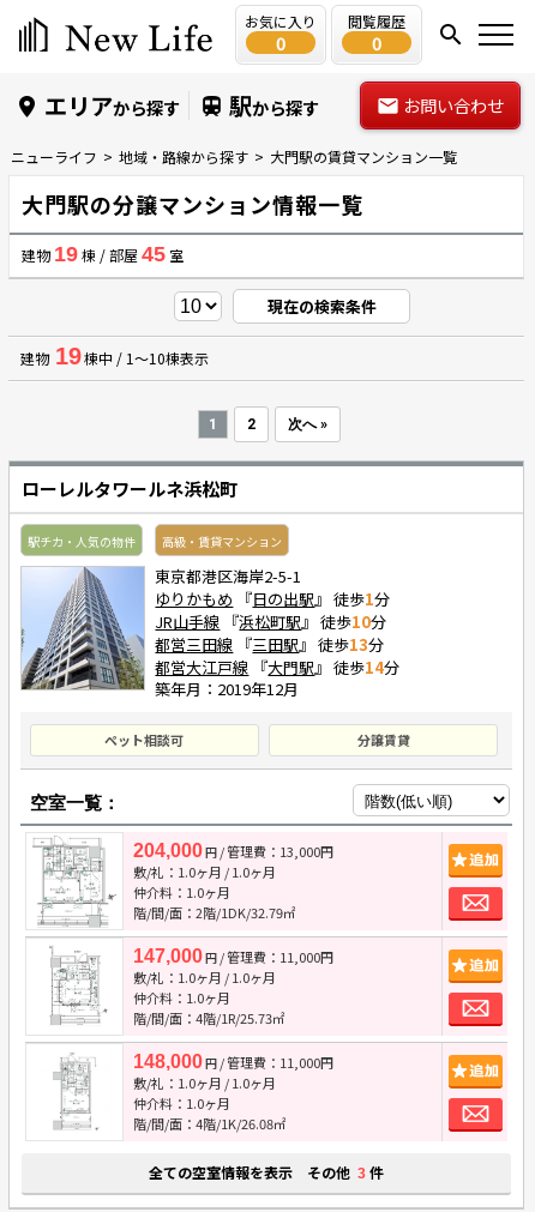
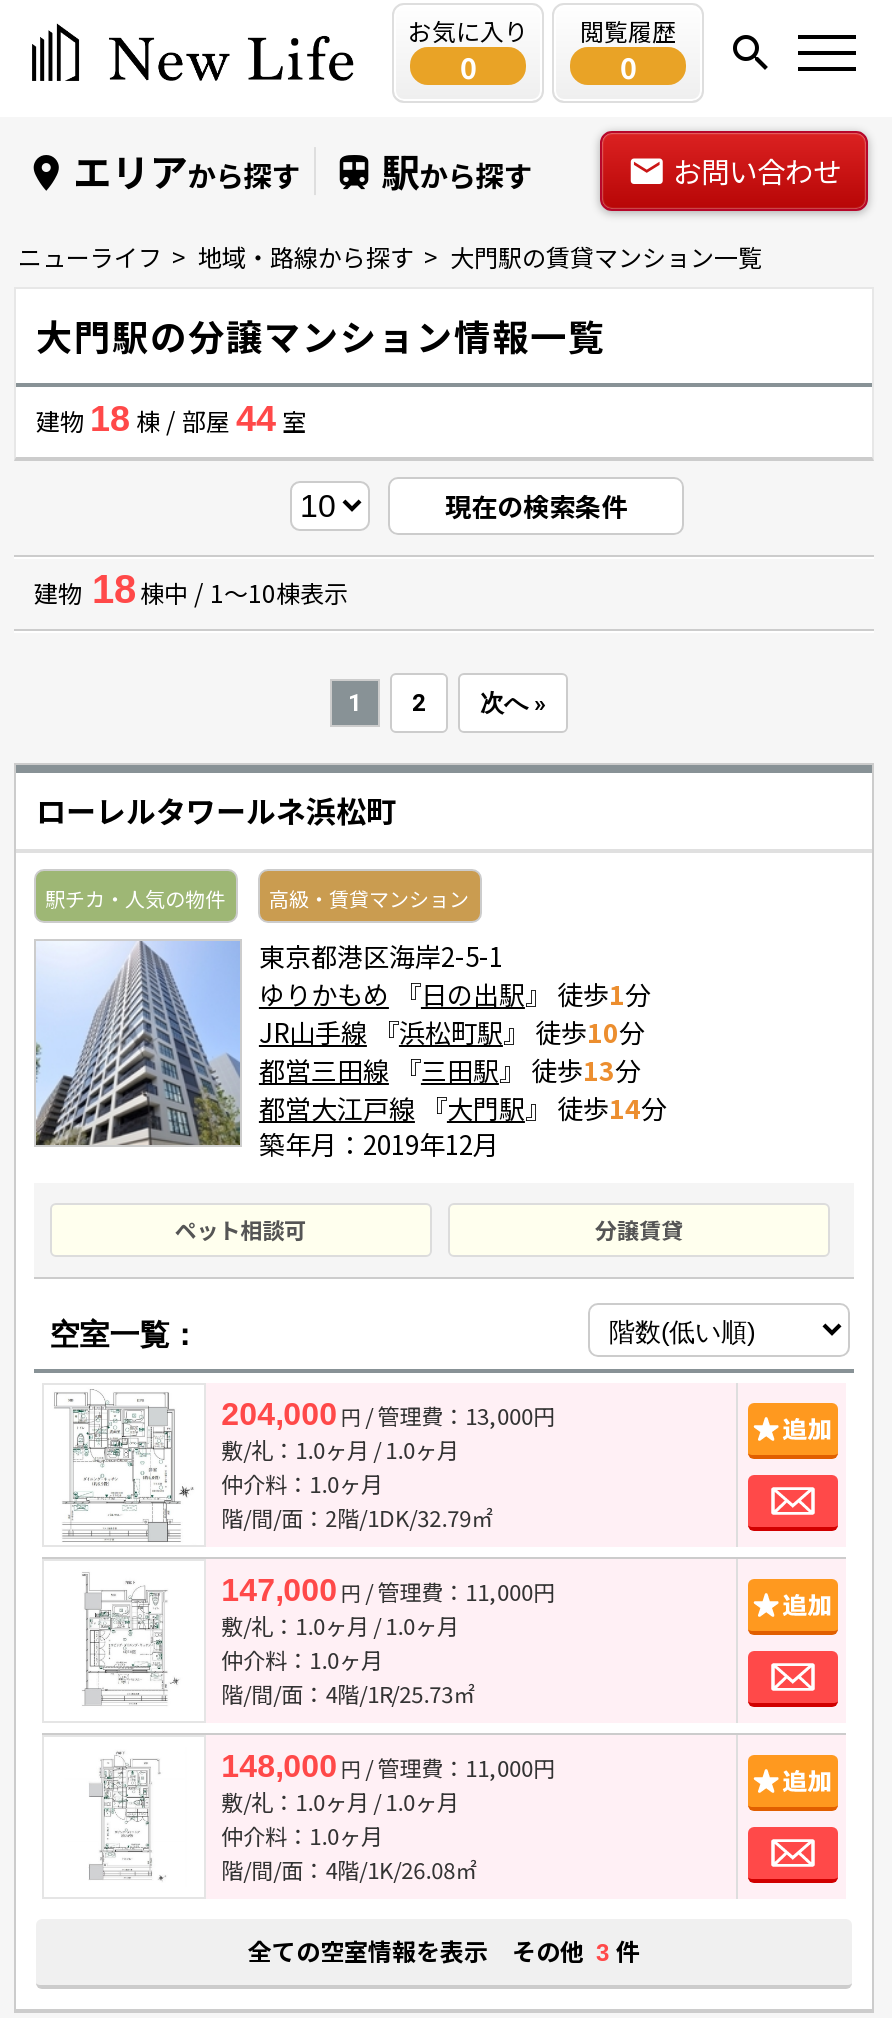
- 建物19棟 / 部屋45室
+ 建物18棟 / 部屋44室

- 建物 19 棟中 / 1～10棟表示
+ 建物 18 棟中 / 1～10棟表示
